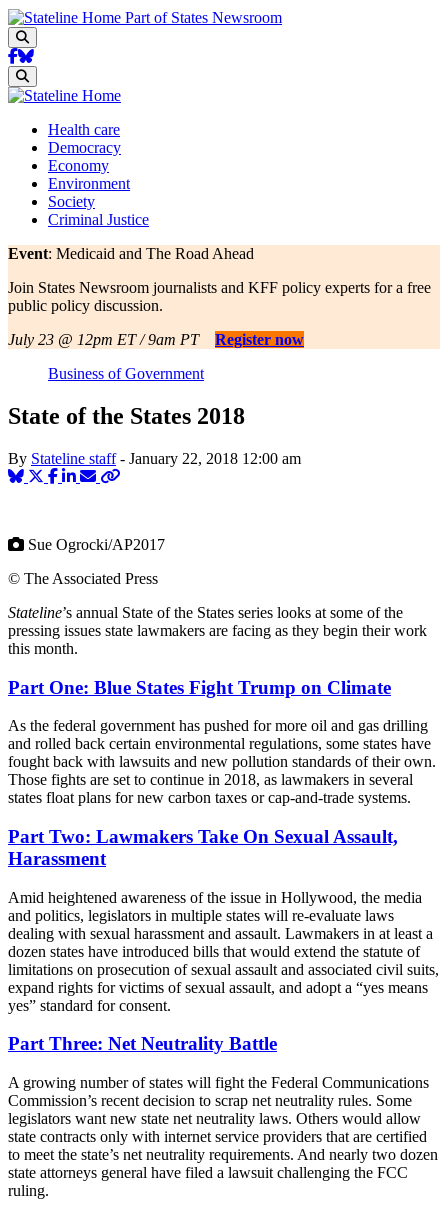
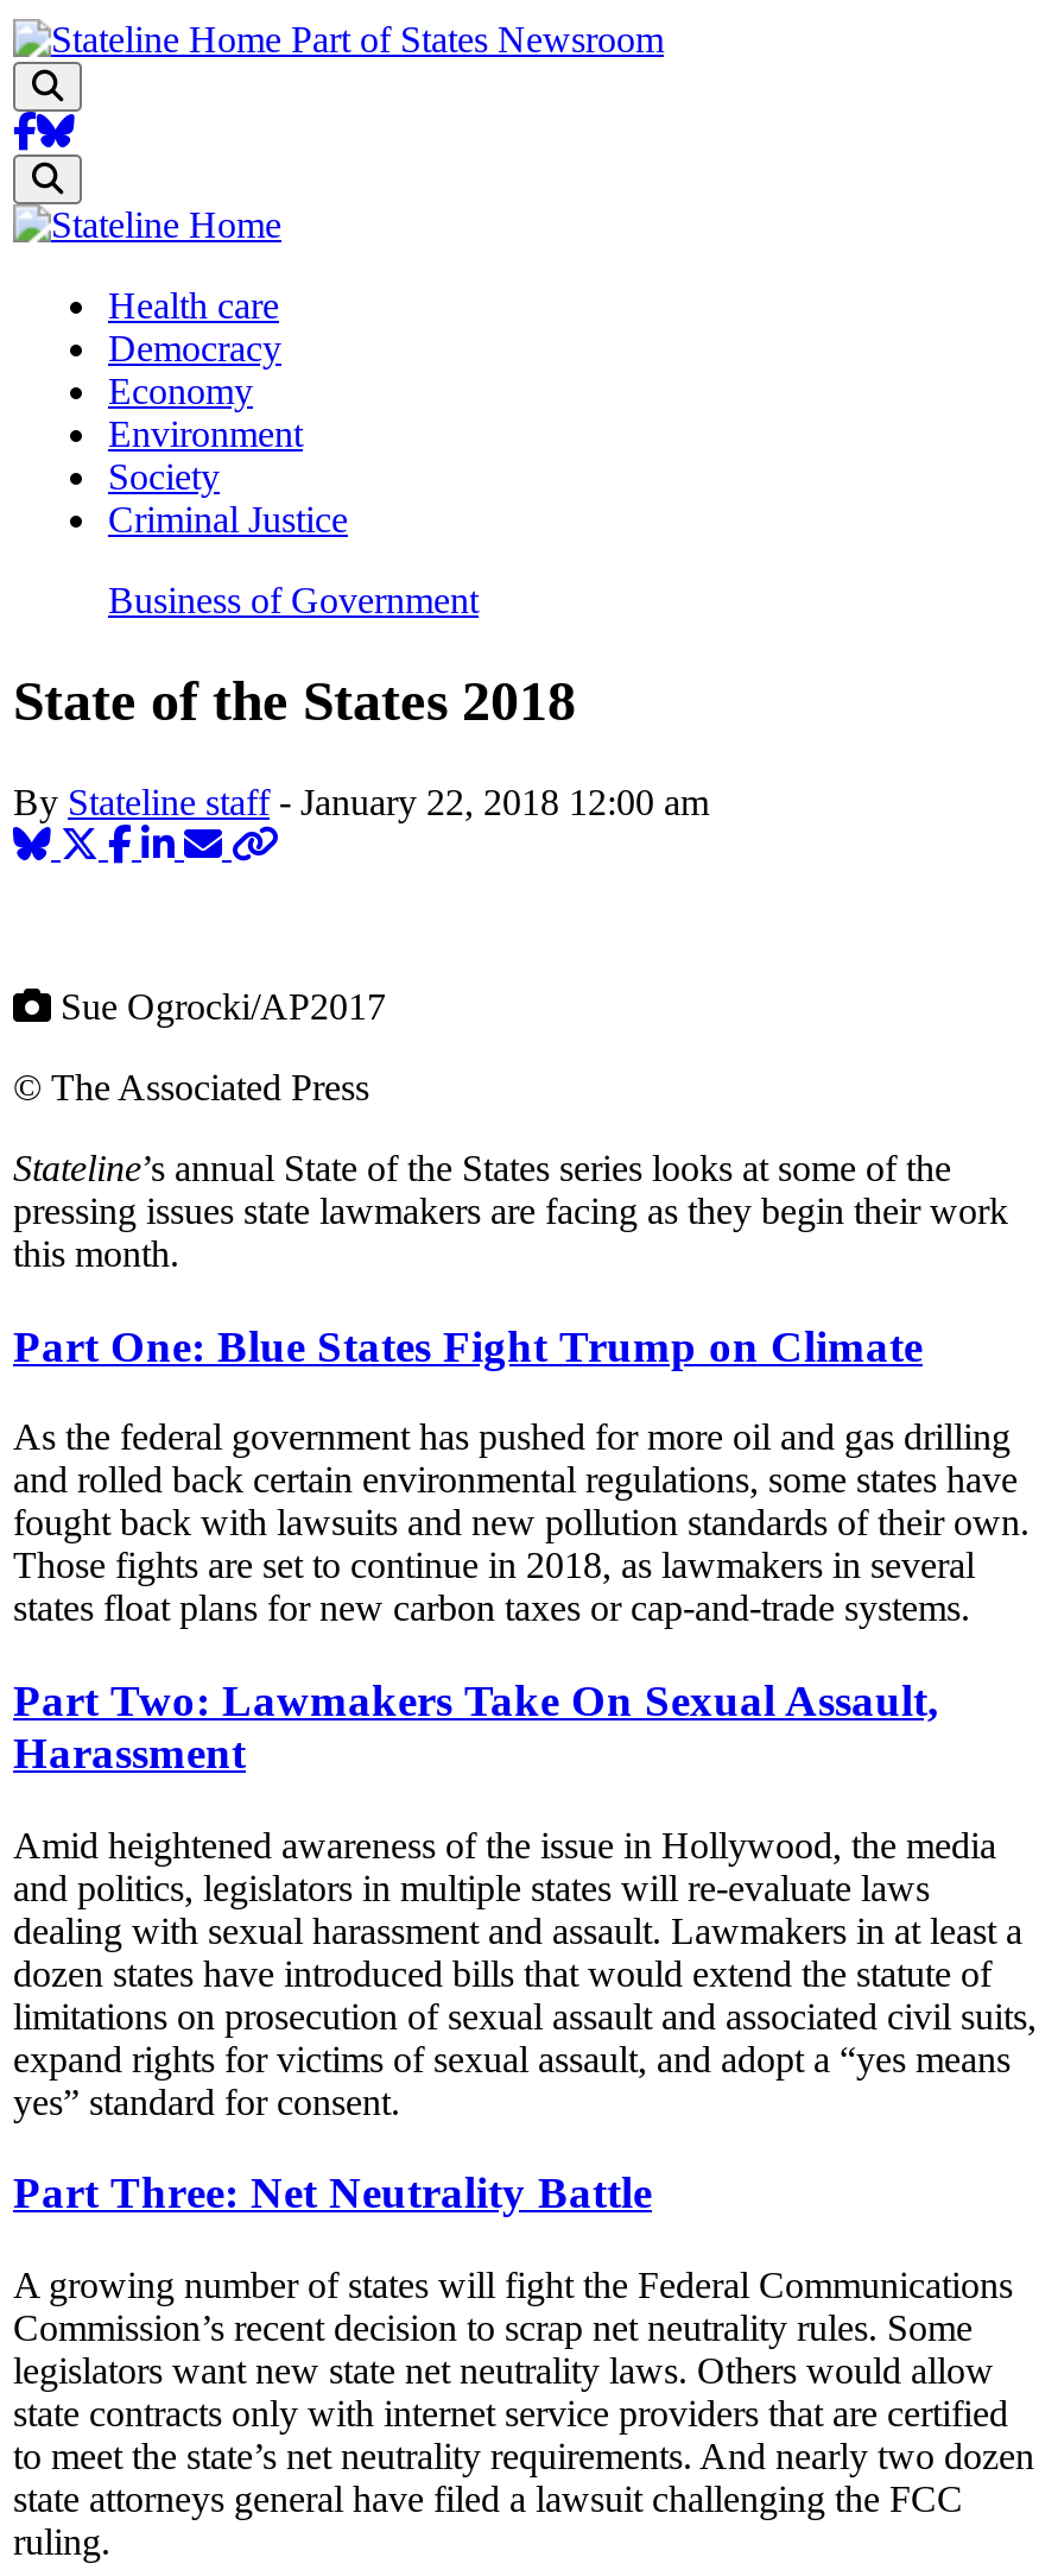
- Event: Medicaid and The Road Ahead
- Join States Newsroom journalists and KFF policy experts for a free
- public policy discussion.
- July 23 @ 12pm ET / 9am PT
- Register now
